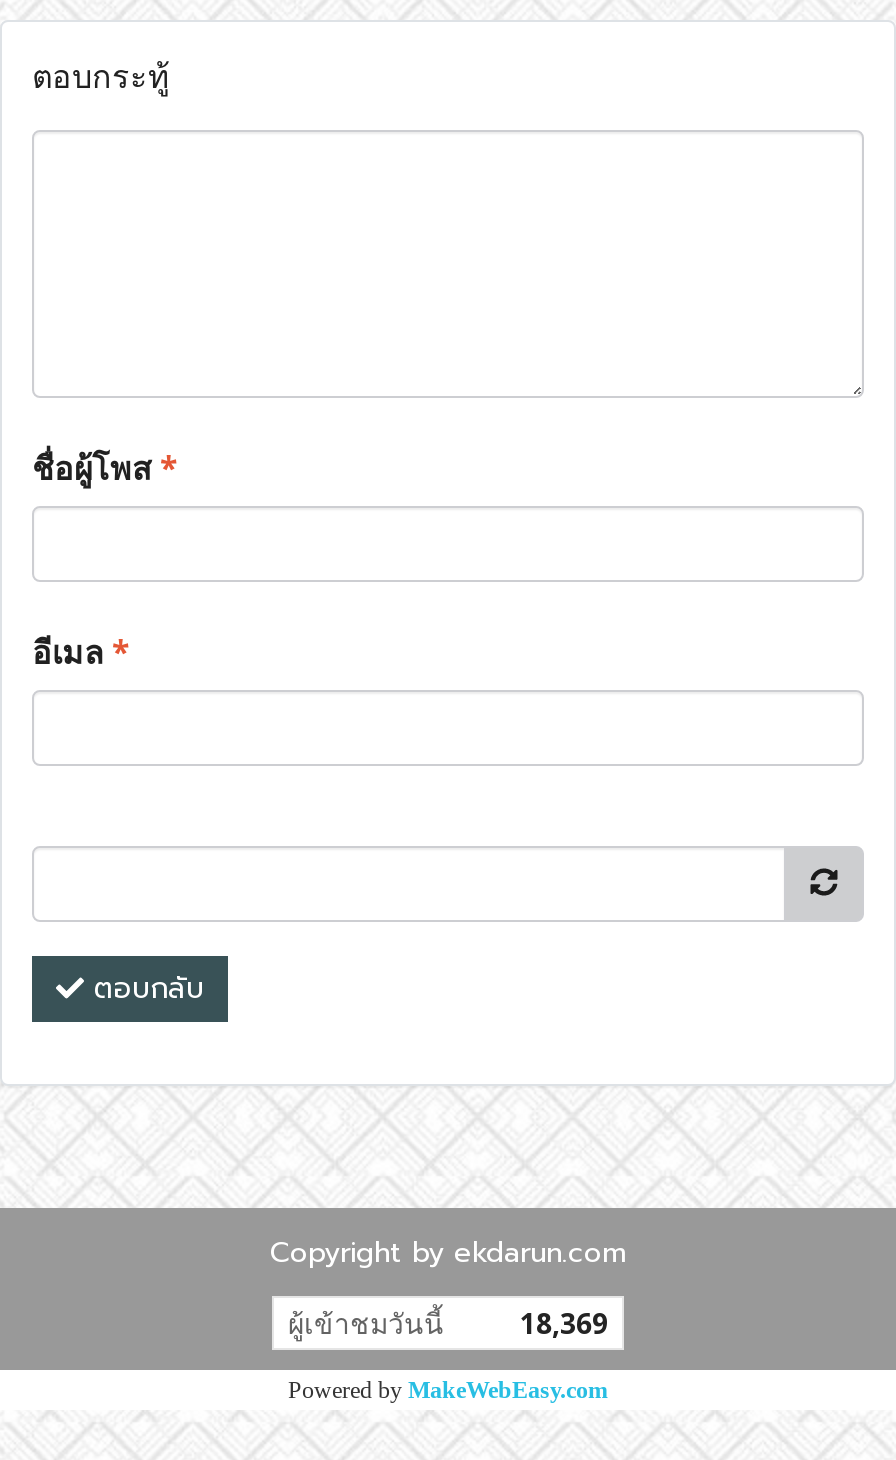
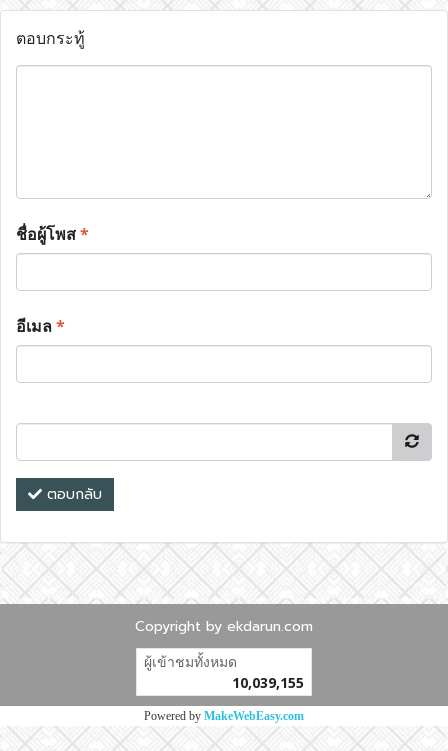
- ผู้เข้าชมวันนี้
- 18,369
+ ผู้เข้าชมทั้งหมด
+ 10,039,155
